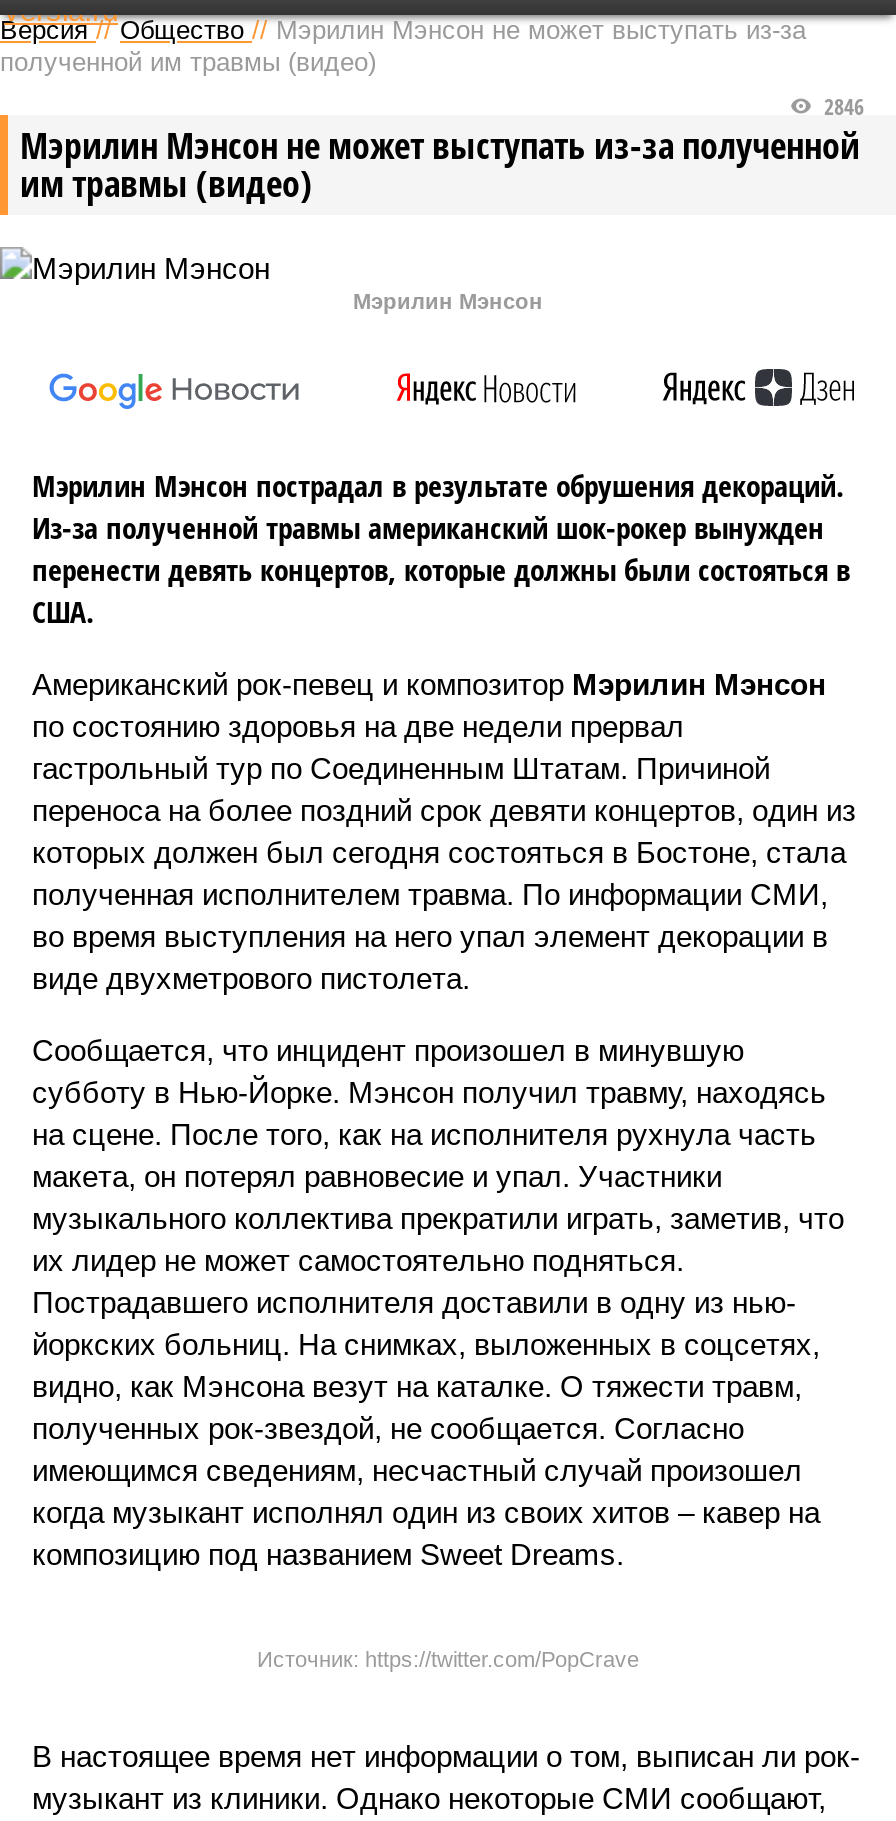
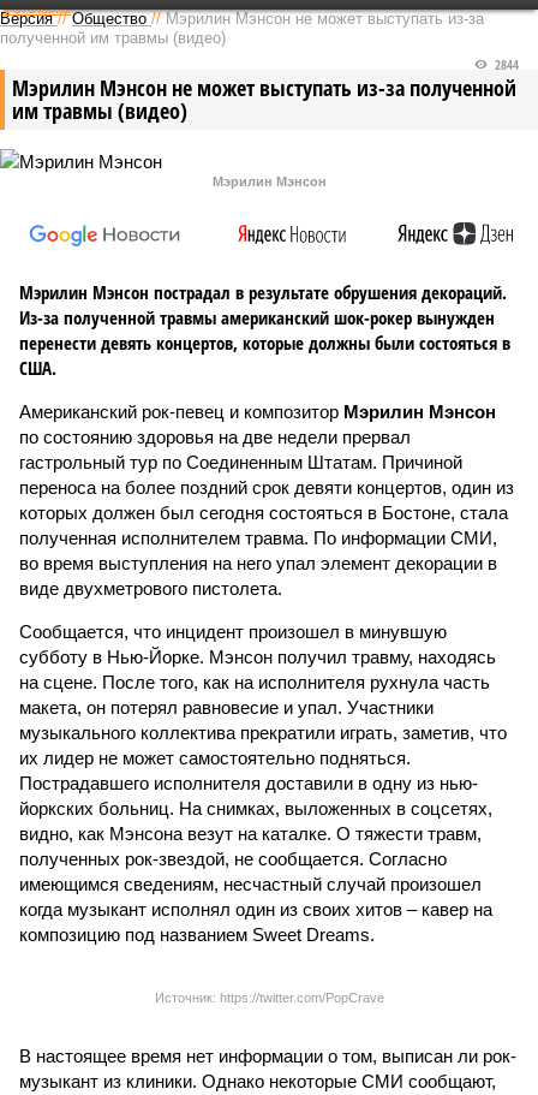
- 2846
+ 2844
